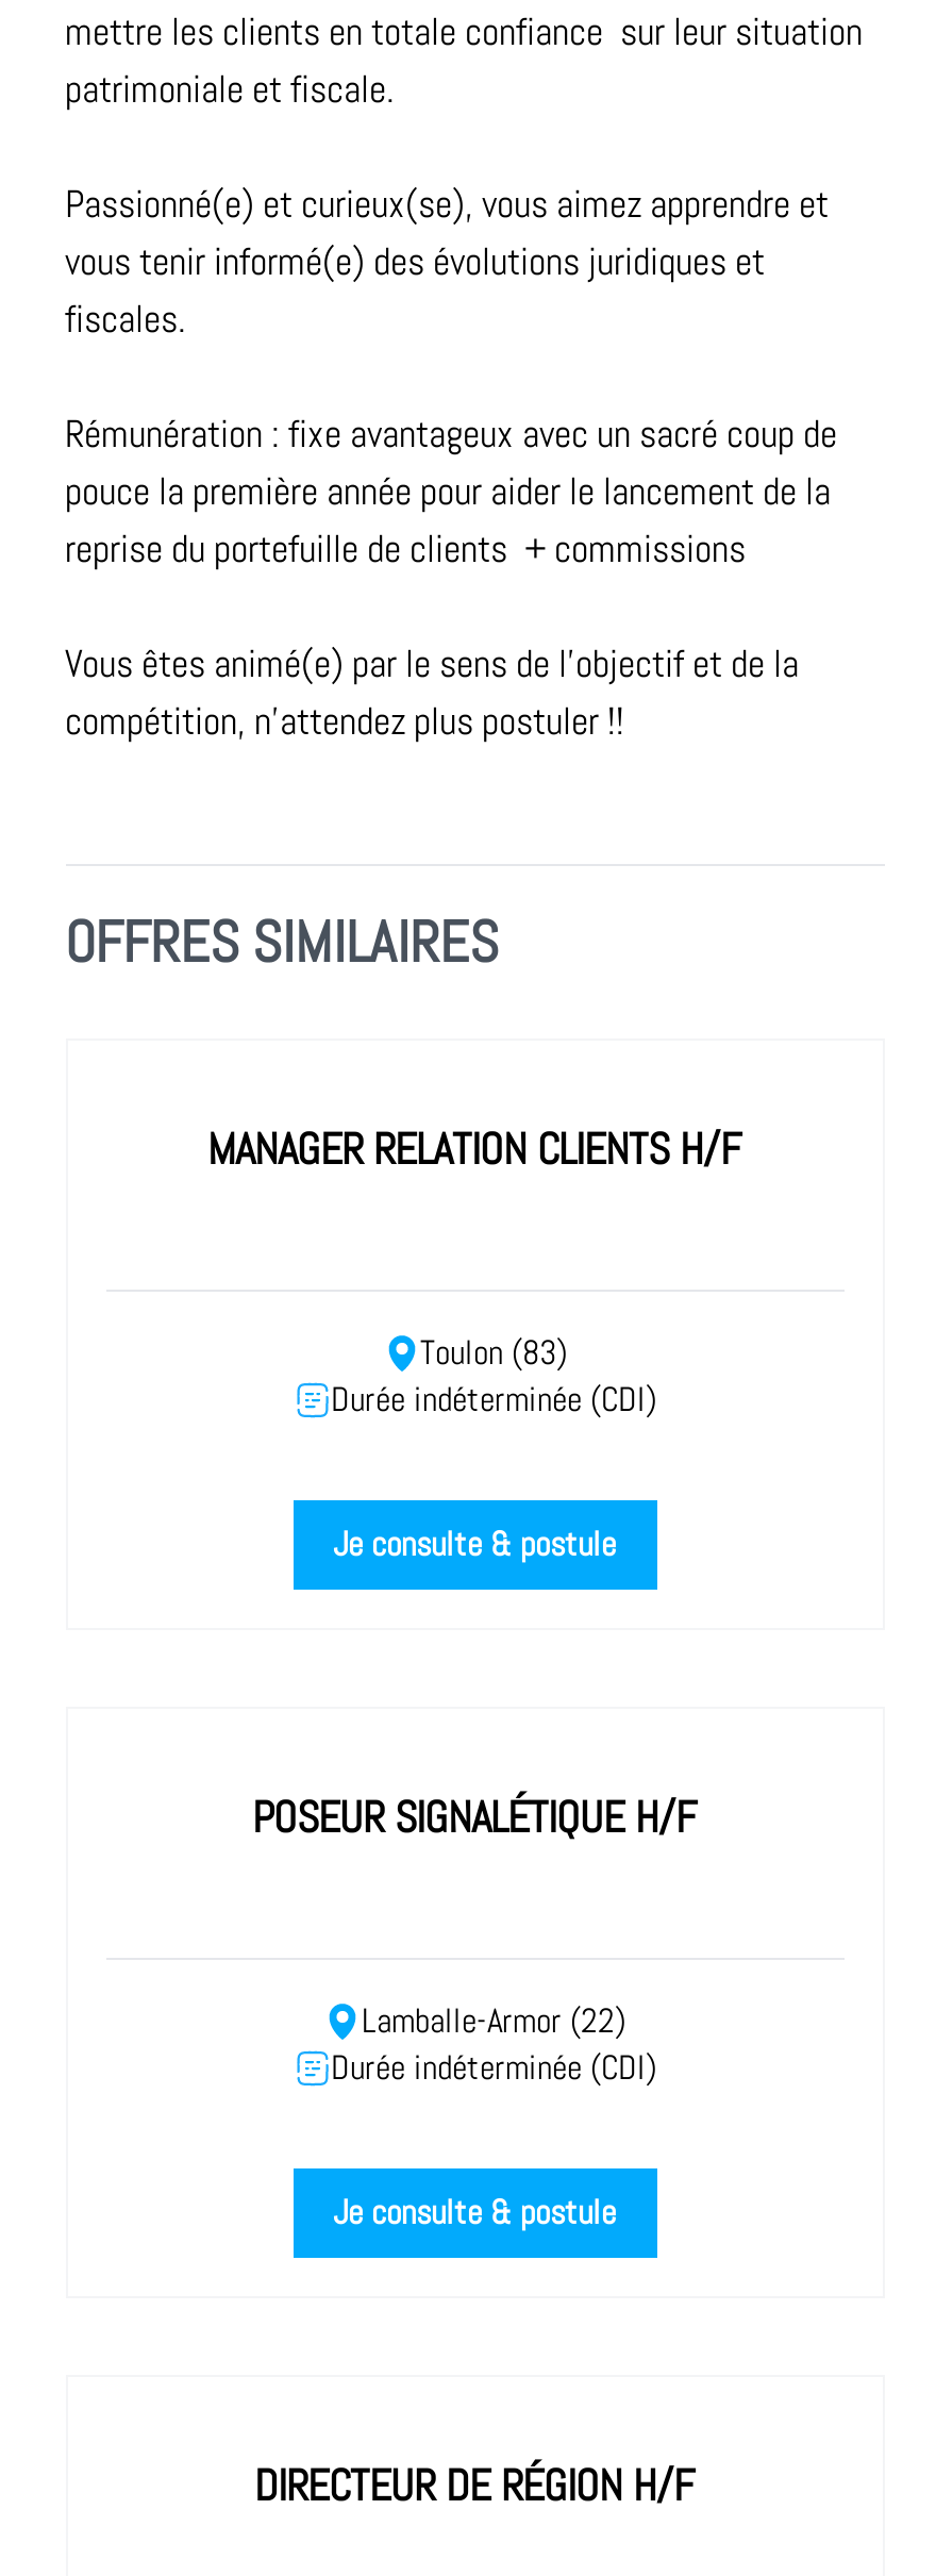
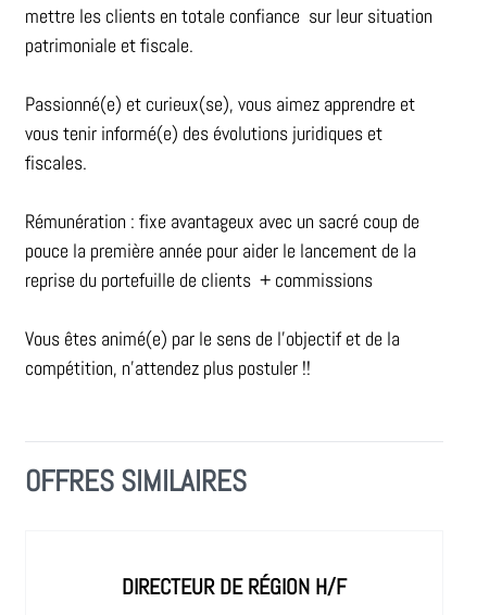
- MANAGER RELATION CLIENTS H/F

- Toulon (83)
- Durée indéterminée (CDI)
- Je consulte & postule

- POSEUR SIGNALÉTIQUE H/F

- Lamballe-Armor (22)
- Durée indéterminée (CDI)
- Je consulte & postule
